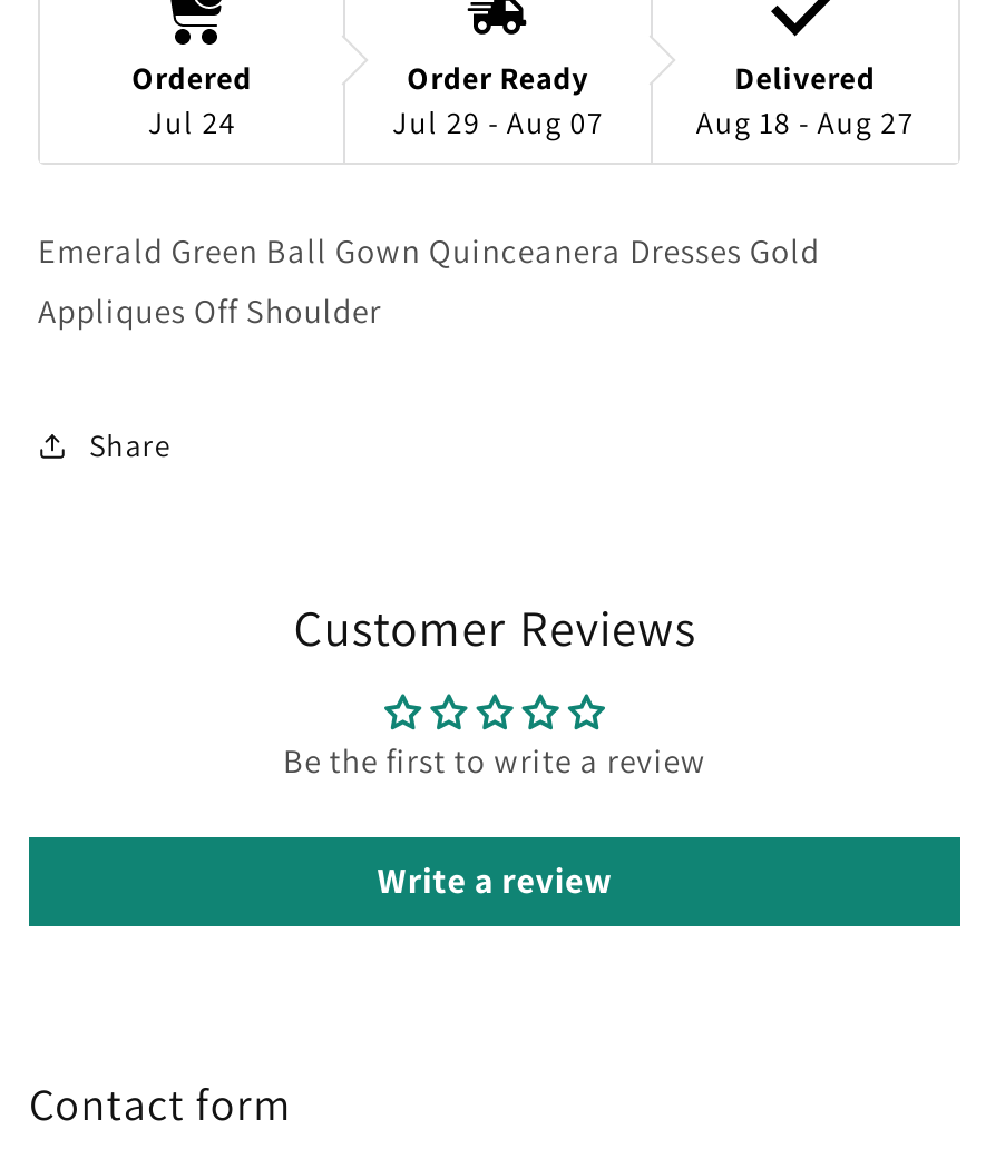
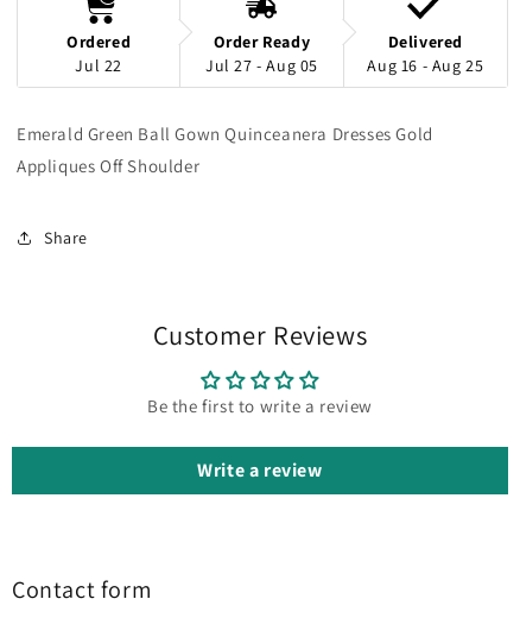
- Jul 24
+ Jul 22

- Jul 29 - Aug 07
+ Jul 27 - Aug 05

- Aug 18 - Aug 27
+ Aug 16 - Aug 25
